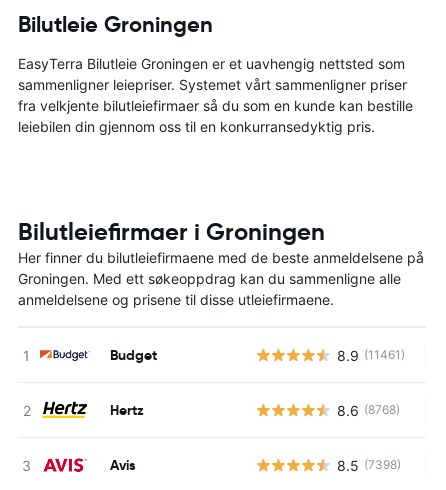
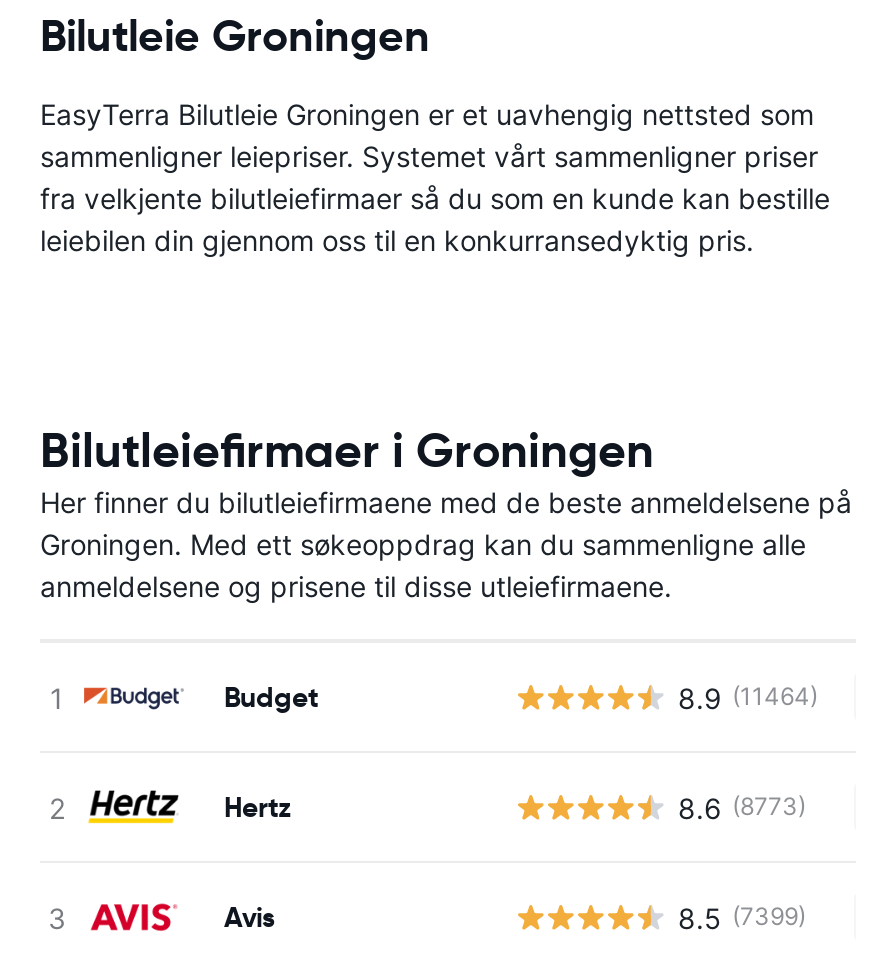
- 8.9 (11461)
+ 8.9 (11464)

- 8.6 (8768)
+ 8.6 (8773)

- 8.5 (7398)
+ 8.5 (7399)
